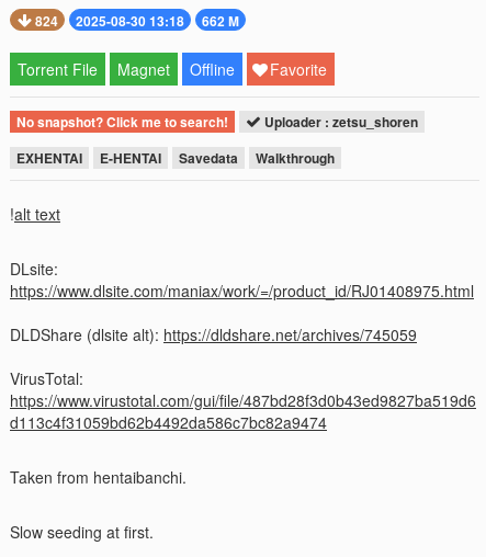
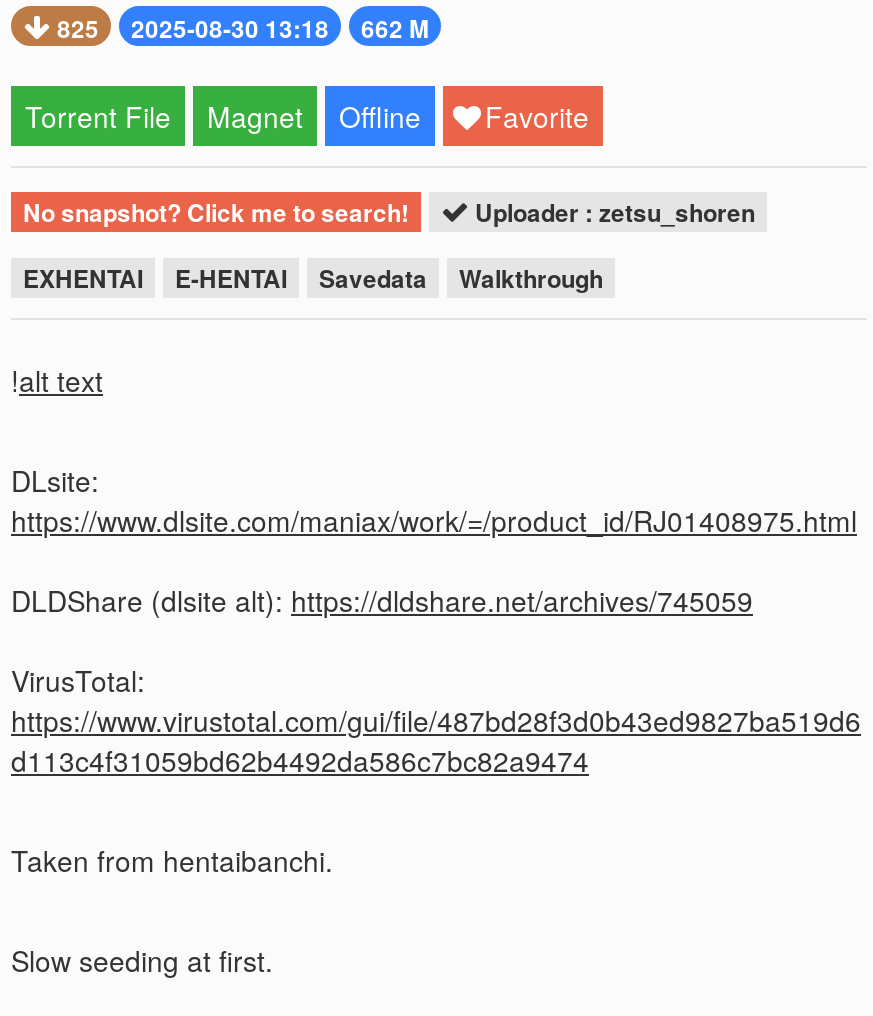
- 824 2025-08-30 13:18 662 M
+ 825 2025-08-30 13:18 662 M
